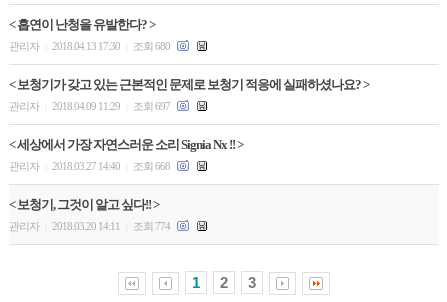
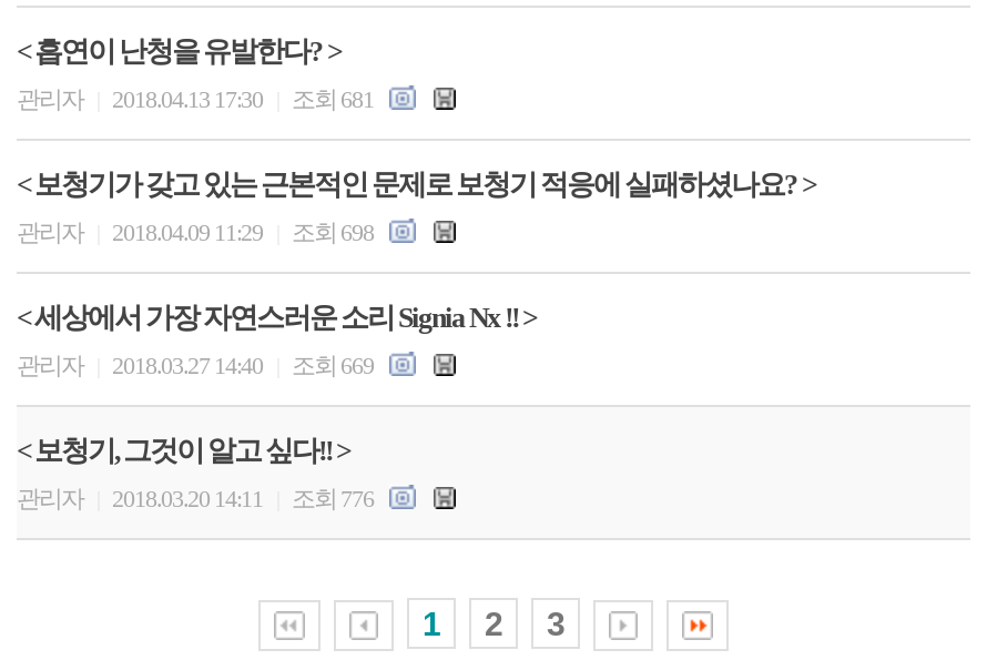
- 관리자 2018.04.13 17:30 조회 680
+ 관리자 2018.04.13 17:30 조회 681

- 관리자 2018.04.09 11:29 조회 697
+ 관리자 2018.04.09 11:29 조회 698

- 관리자 2018.03.27 14:40 조회 668
+ 관리자 2018.03.27 14:40 조회 669

- 관리자 2018.03.20 14:11 조회 774
+ 관리자 2018.03.20 14:11 조회 776
